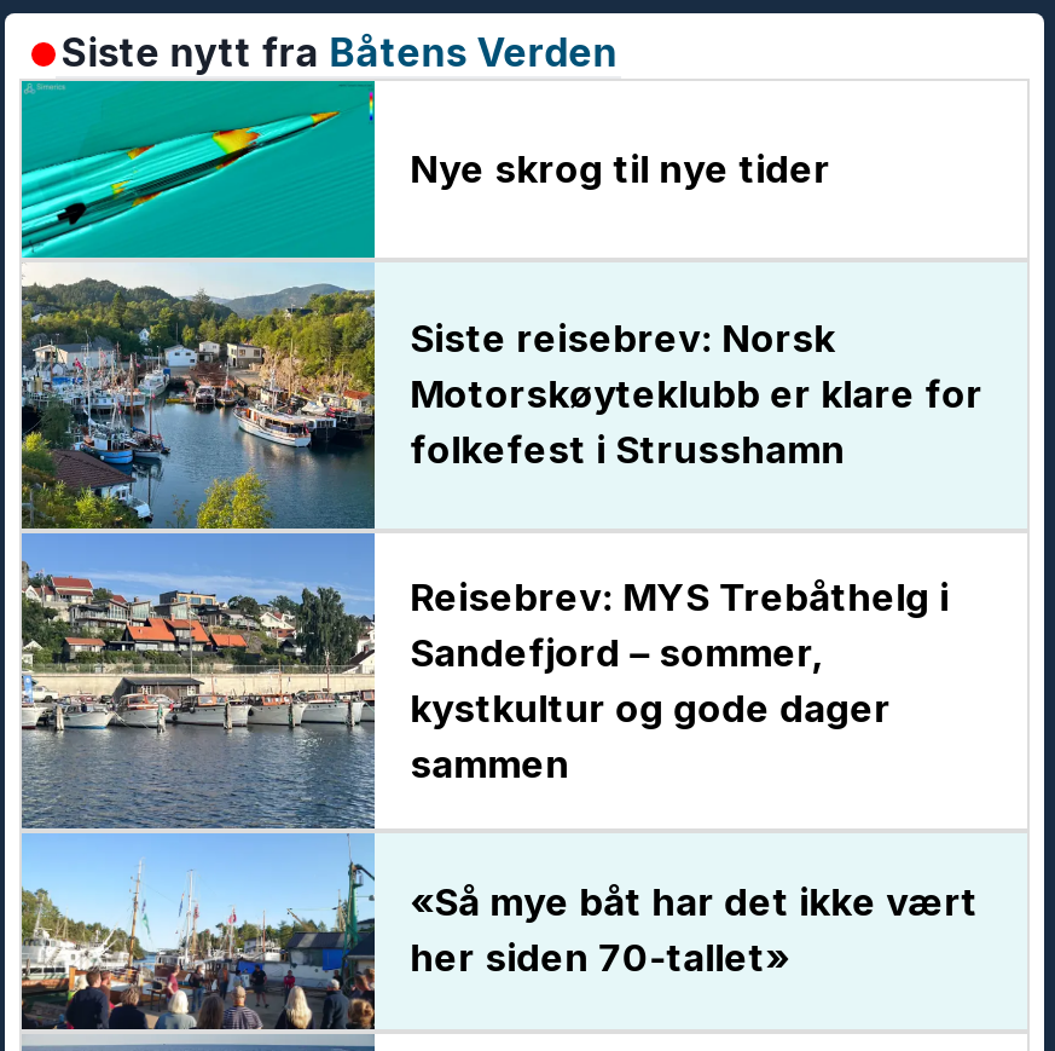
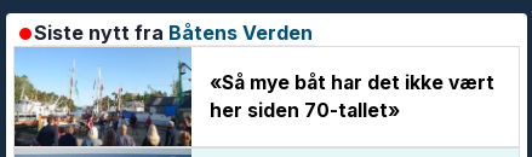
- [image]
- Nye skrog til nye tider

- Siste reisebrev: Norsk
- Motorskøyteklubb er klare for
- folkefest i Strusshamn
- Reisebrev: MYS Trebåthelg i
- Sandefjord – sommer,
- kystkultur og gode dager
- sammen
